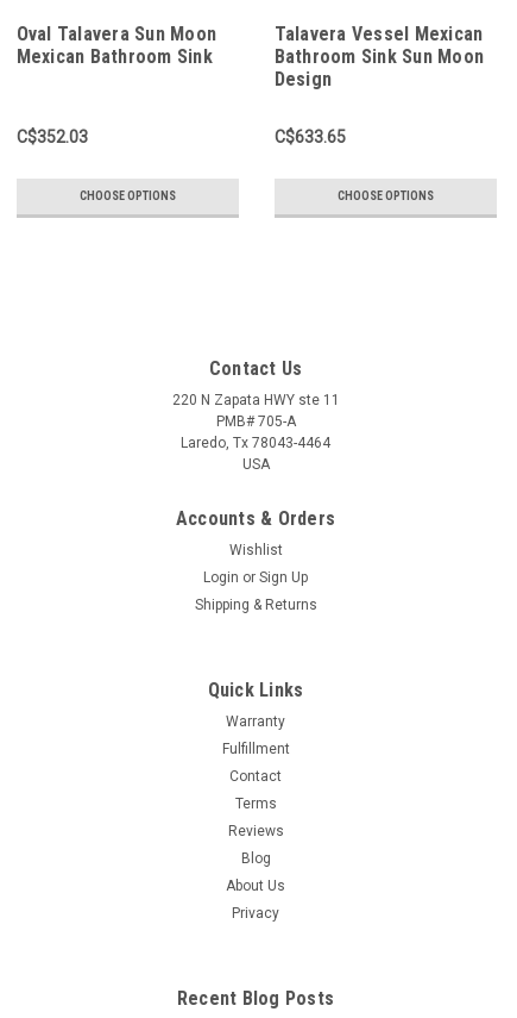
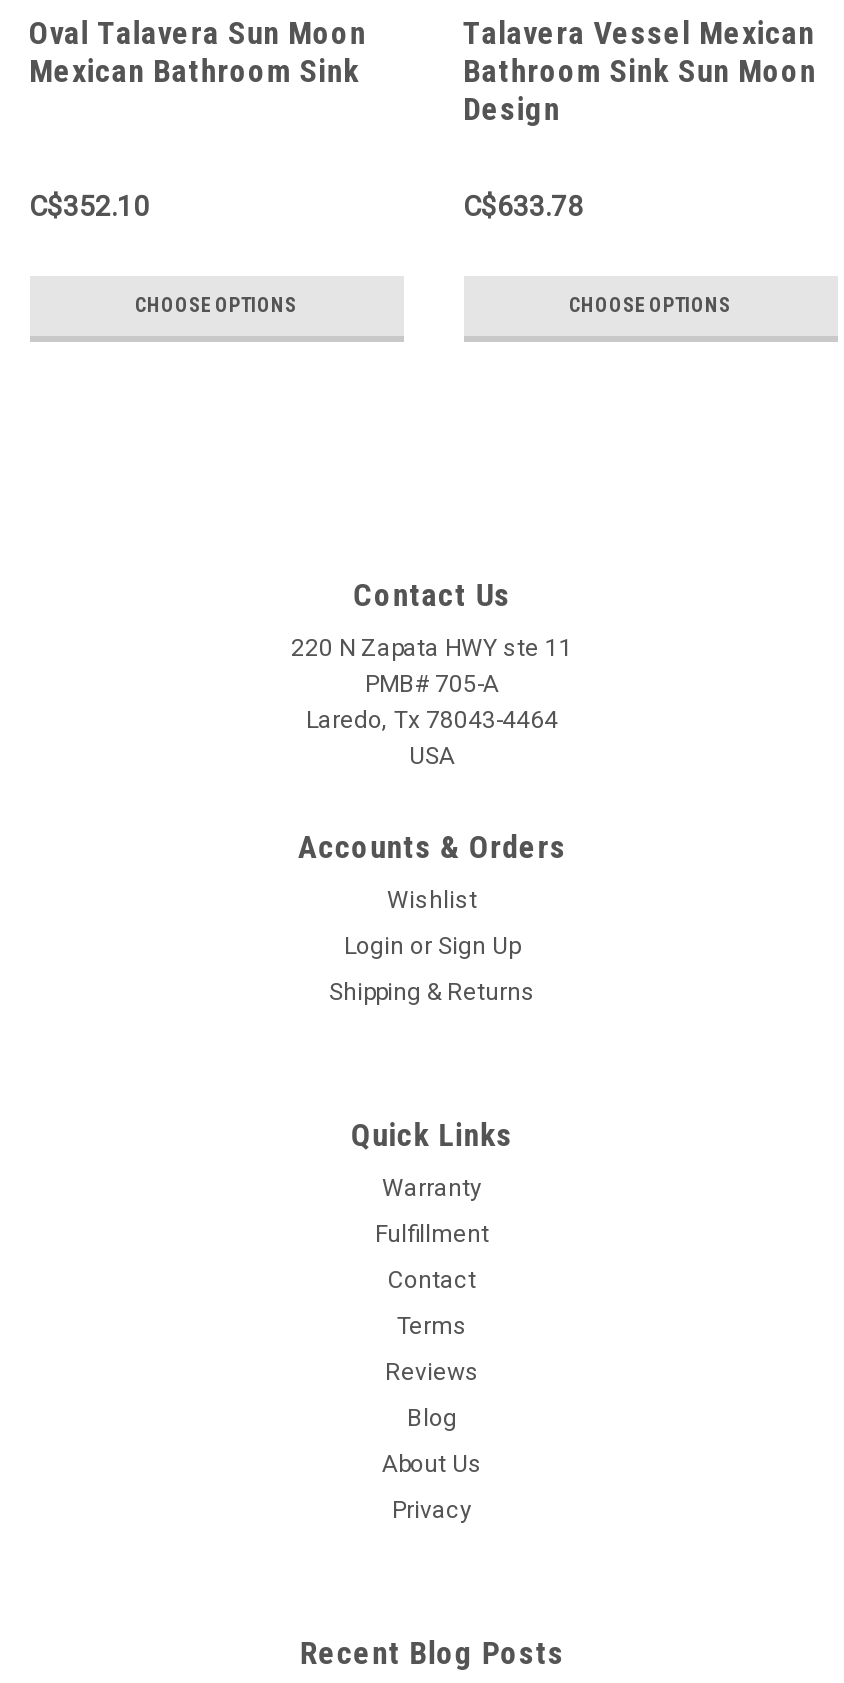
- C$352.03
+ C$352.10

- C$633.65
+ C$633.78
